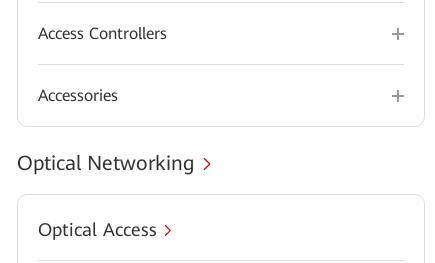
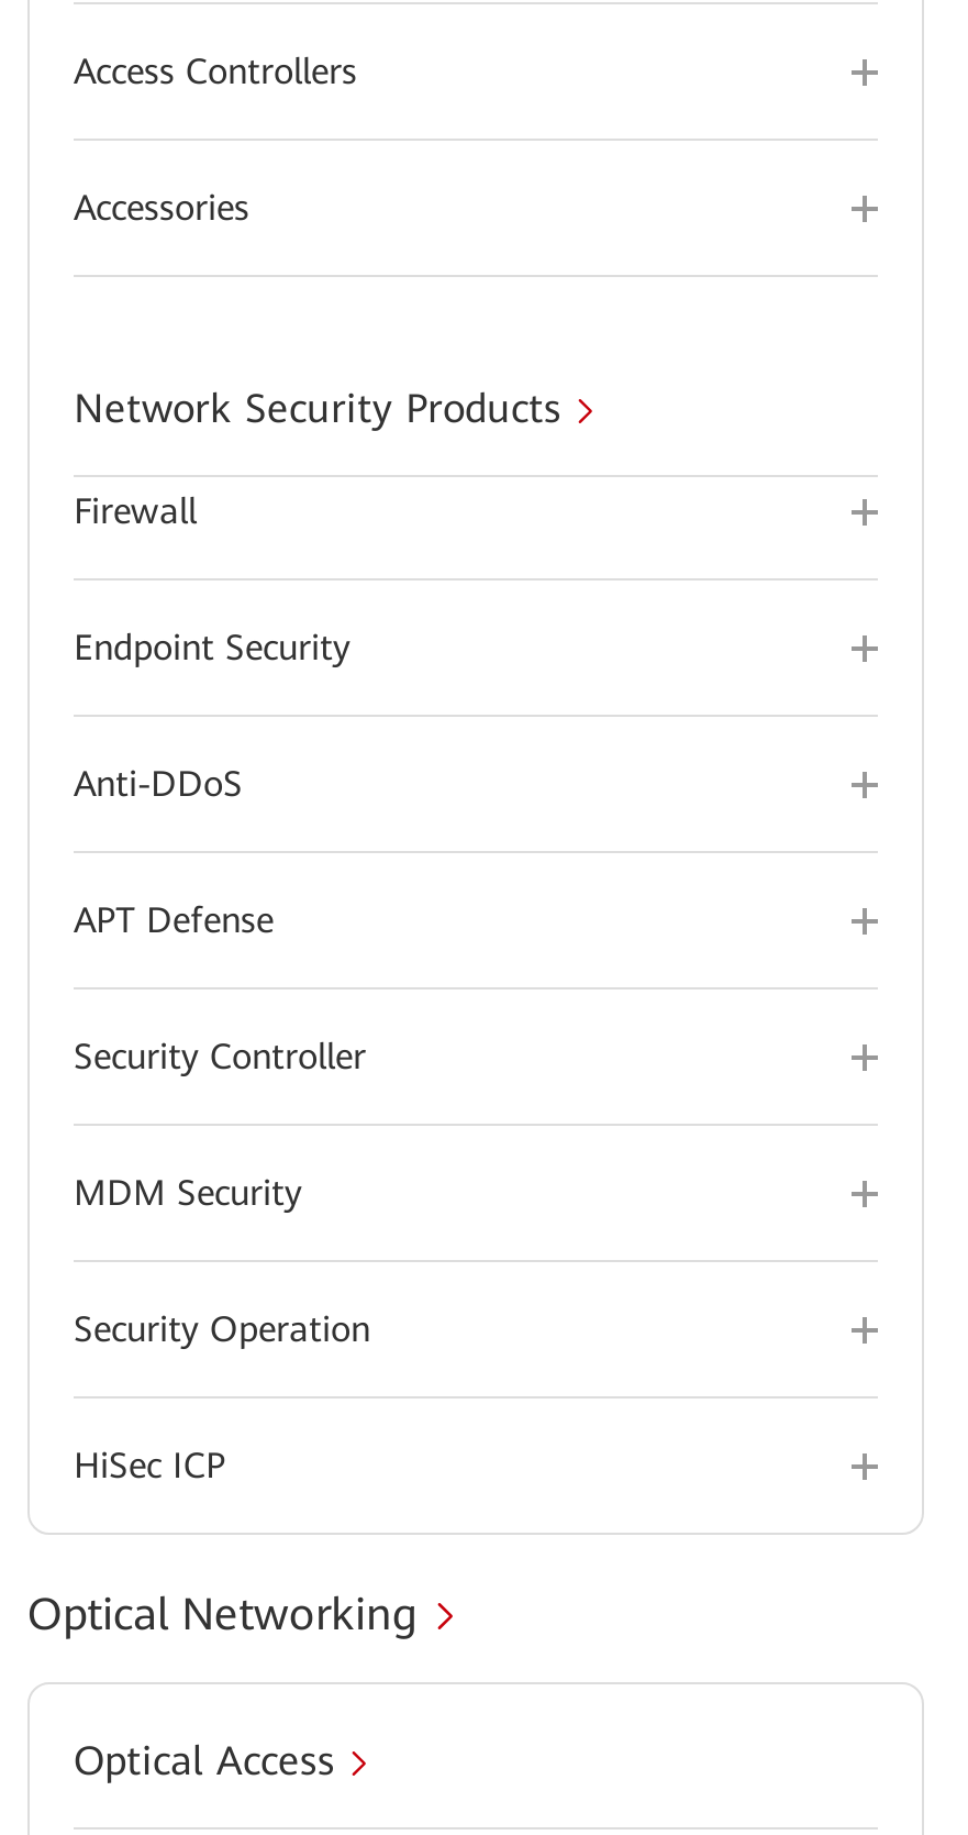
+ Network Security Products
+ Firewall
+ Endpoint Security
+ Anti-DDoS
+ APT Defense
+ Security Controller
+ MDM Security
+ Security Operation
+ HiSec ICP
